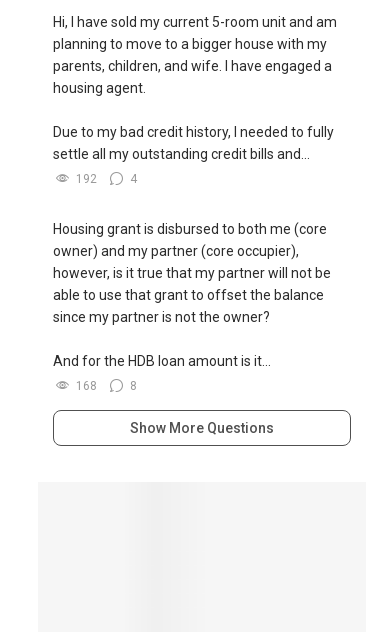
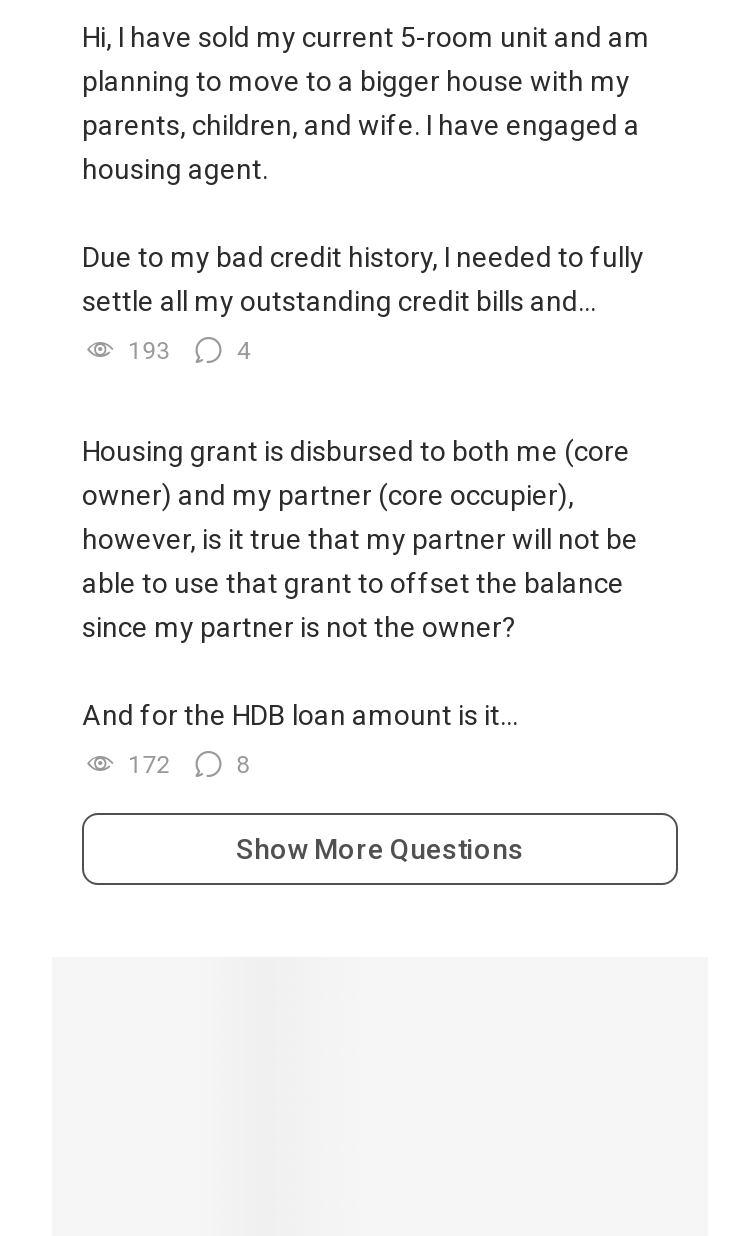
- 192
+ 193

- 168
+ 172
